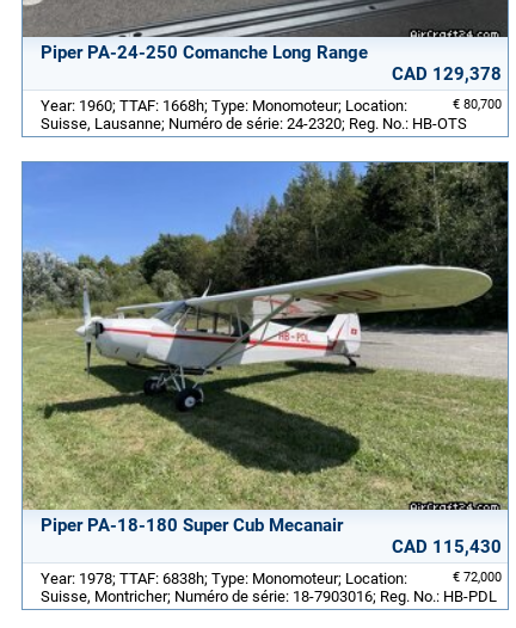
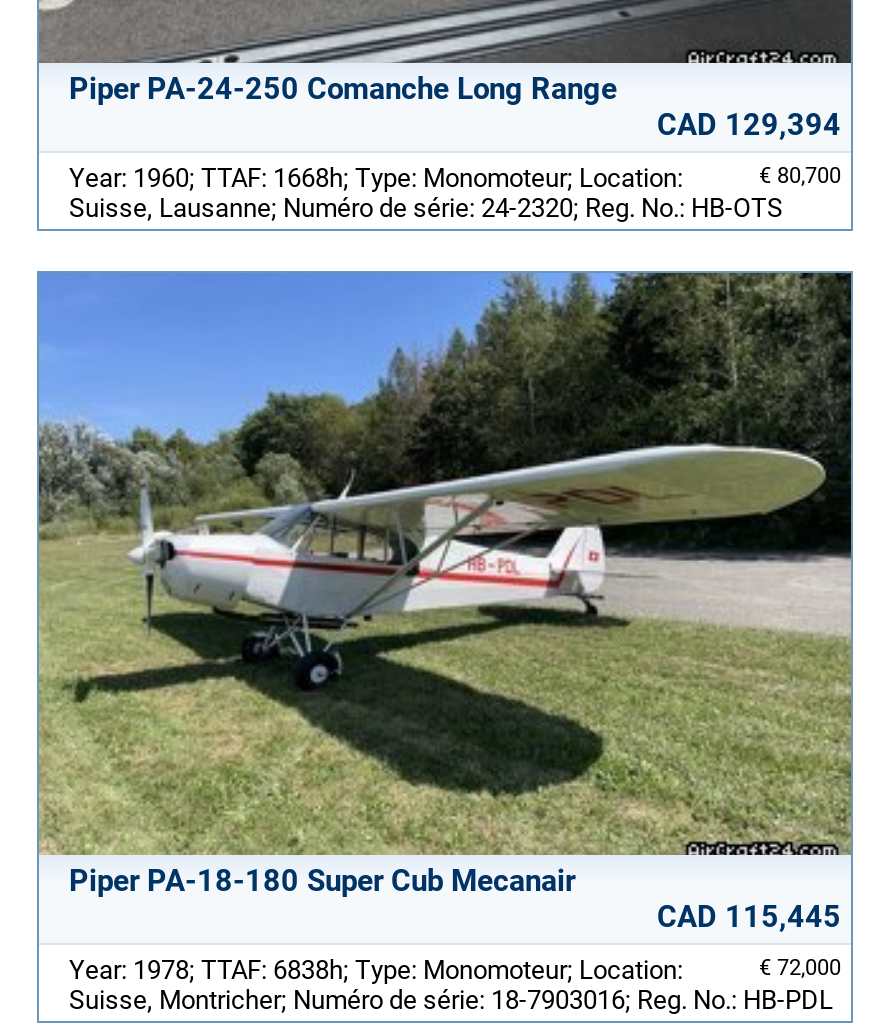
- CAD 129,378
+ CAD 129,394

- CAD 115,430
+ CAD 115,445
